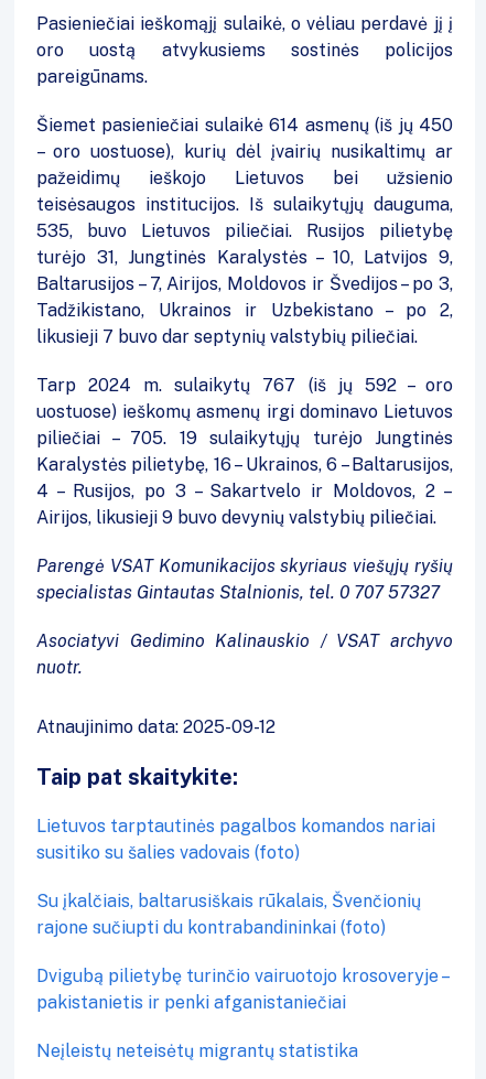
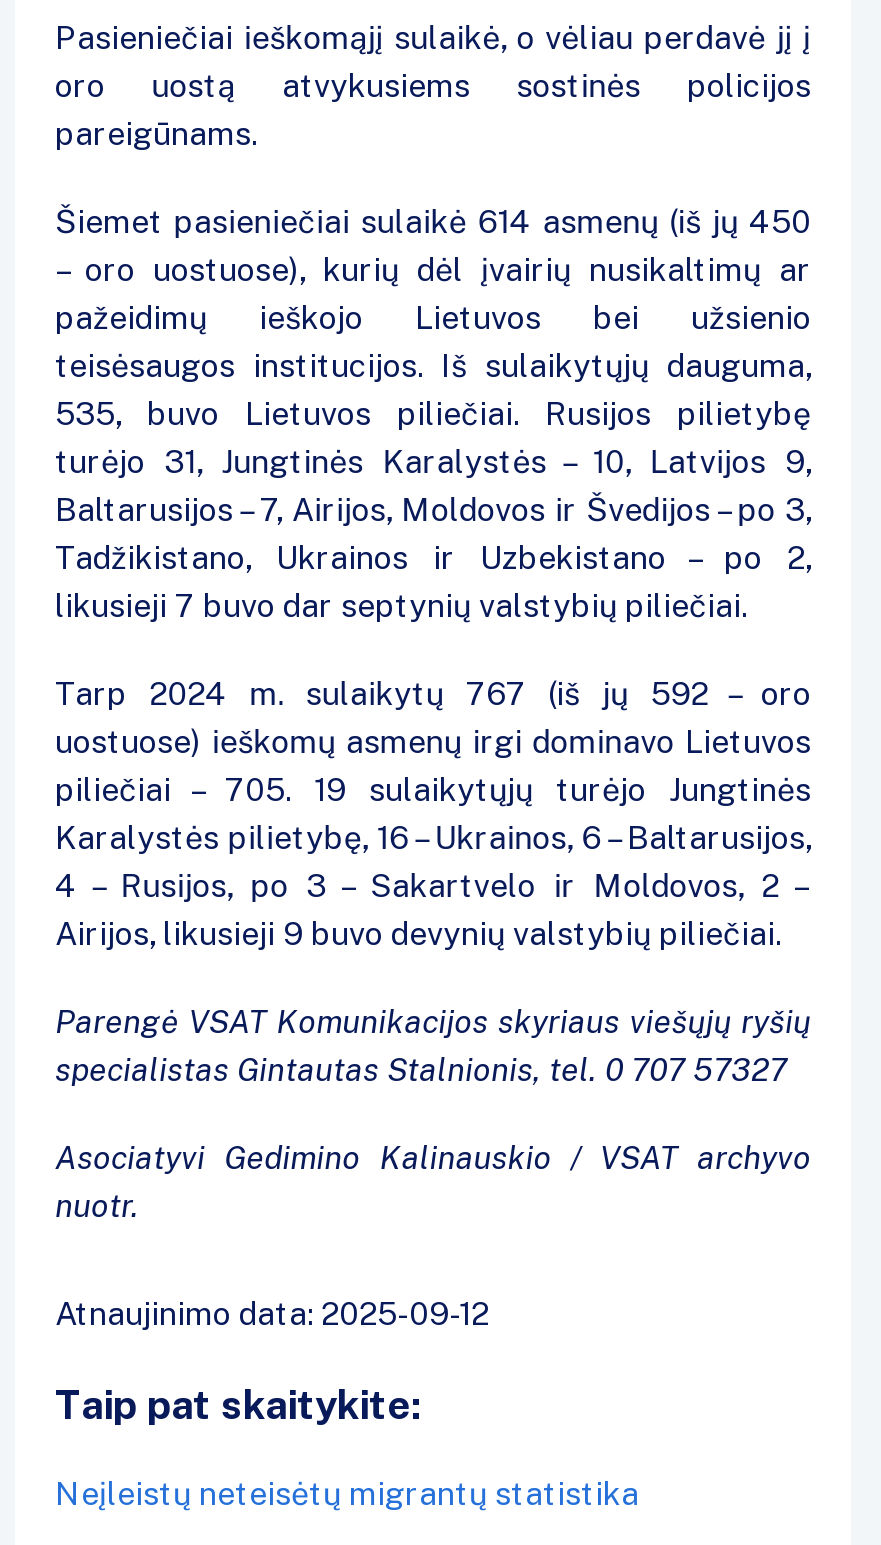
- Lietuvos tarptautinės pagalbos komandos nariai
- susitiko su šalies vadovais (foto)
- Su įkalčiais, baltarusiškais rūkalais, Švenčionių
- rajone sučiupti du kontrabandininkai (foto)
- Dvigubą pilietybę turinčio vairuotojo krosoveryje –
- pakistanietis ir penki afganistaniečiai
